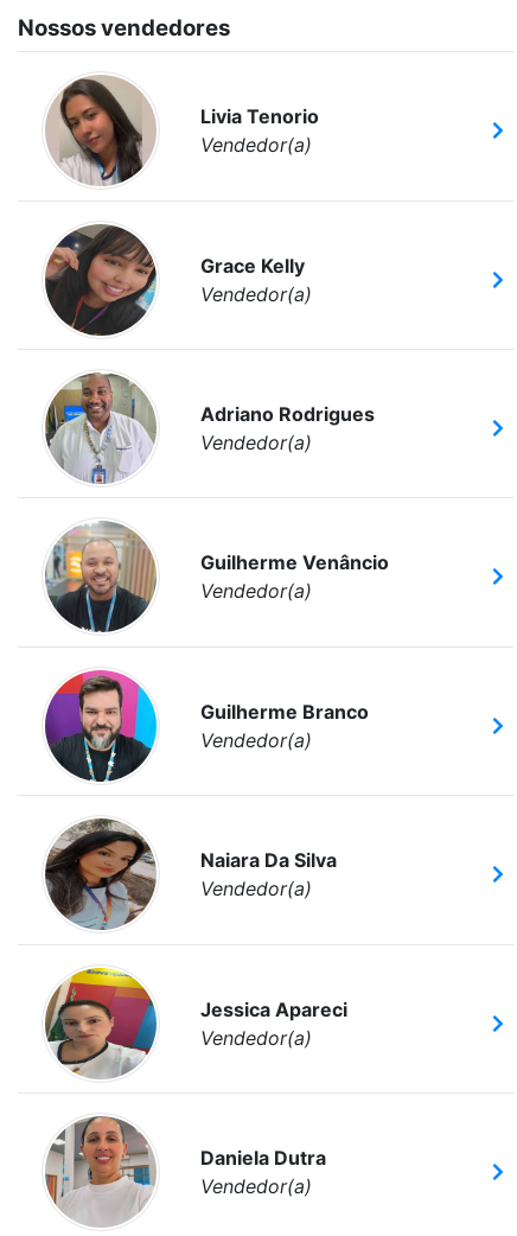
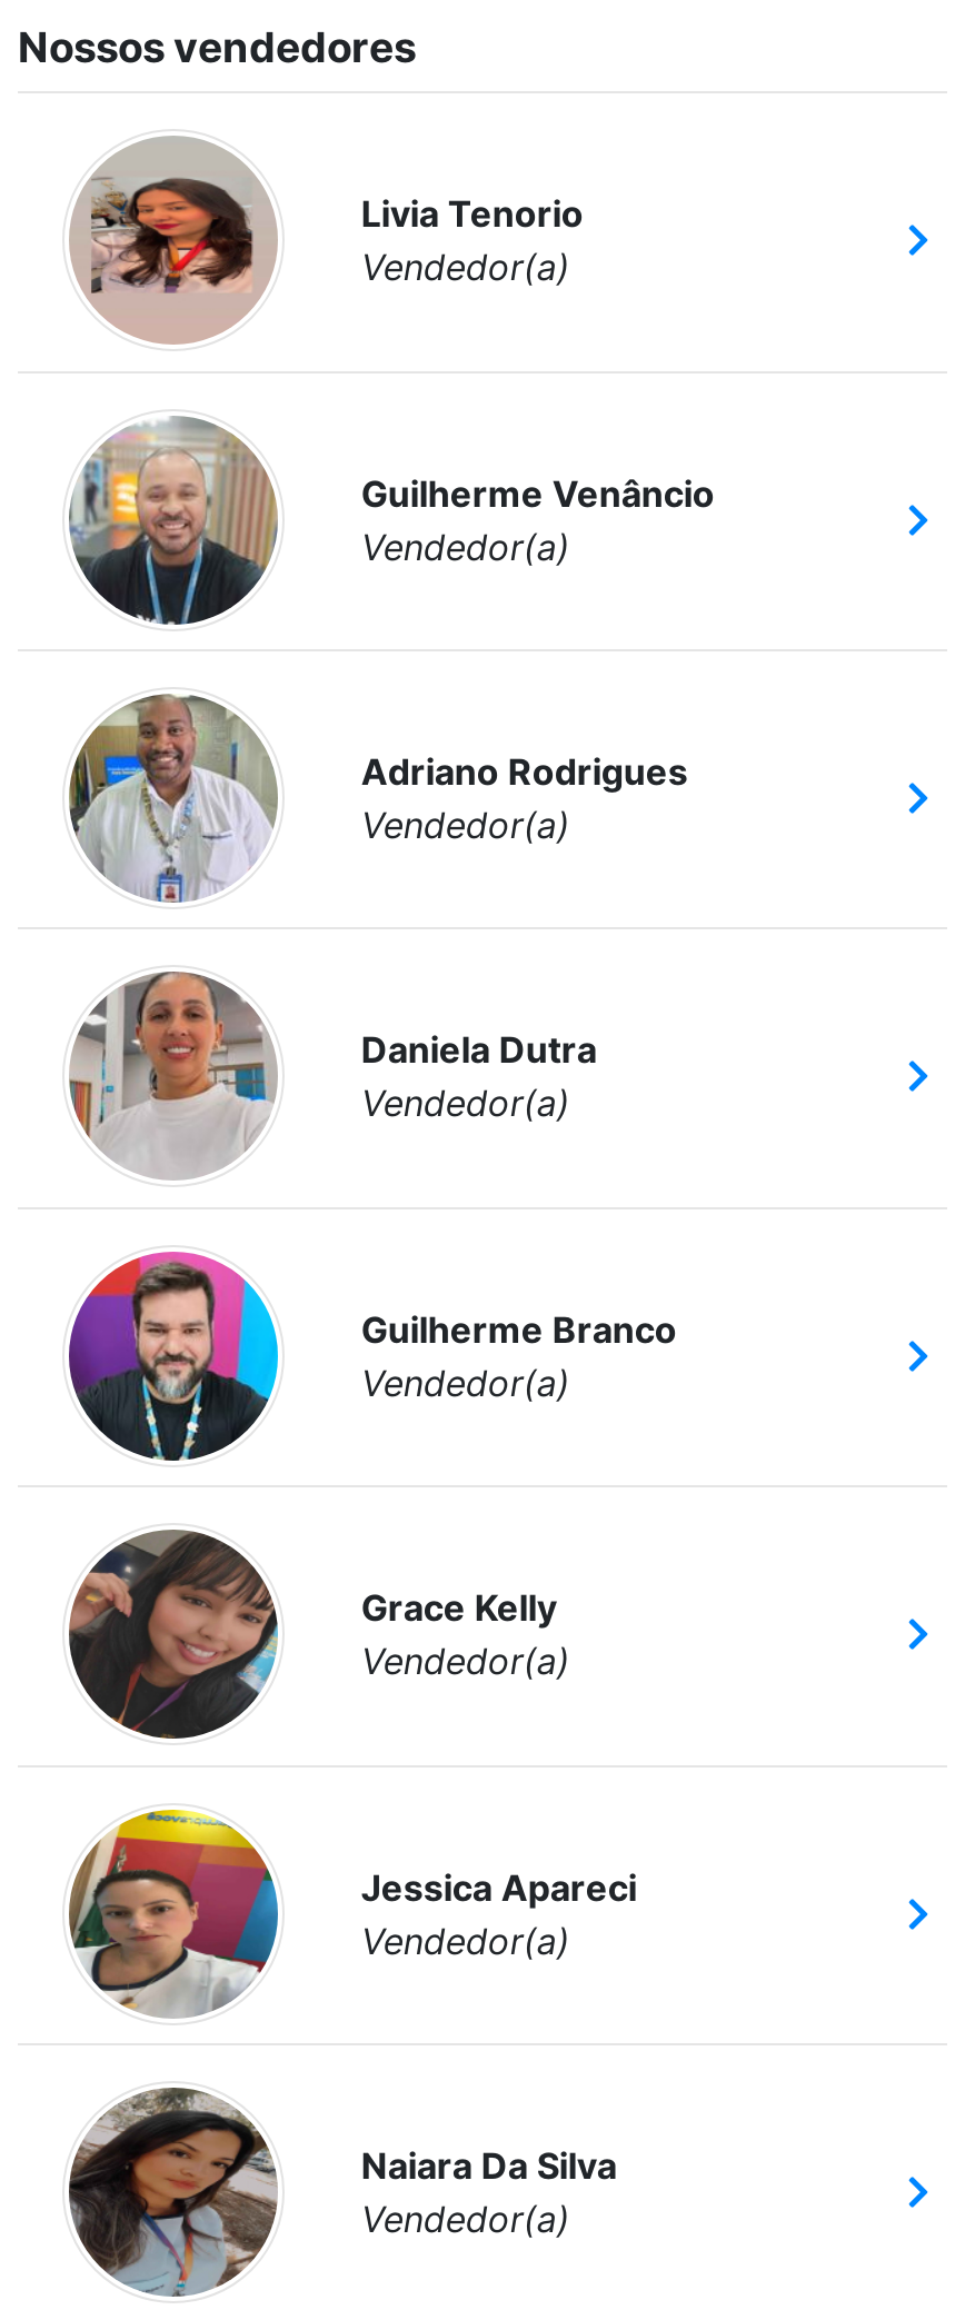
- [image]
+ [image]

moved down: [image] | Grace Kelly

moved up: [image] | Guilherme Venâncio

moved down: [image] | Naiara Da Silva

moved up: [image] | Daniela Dutra
